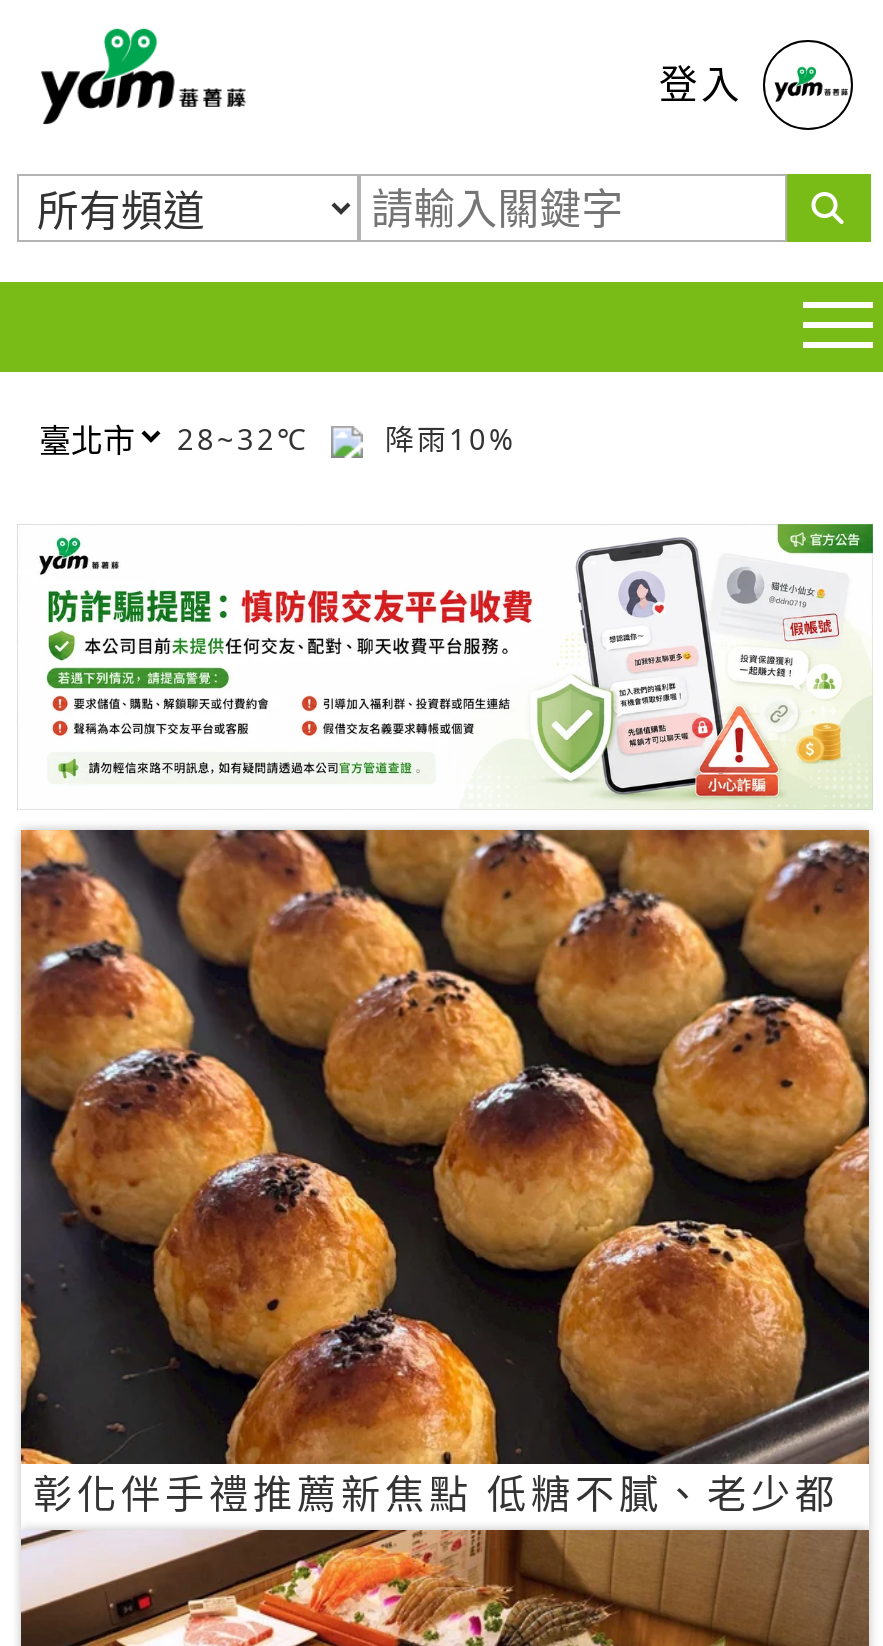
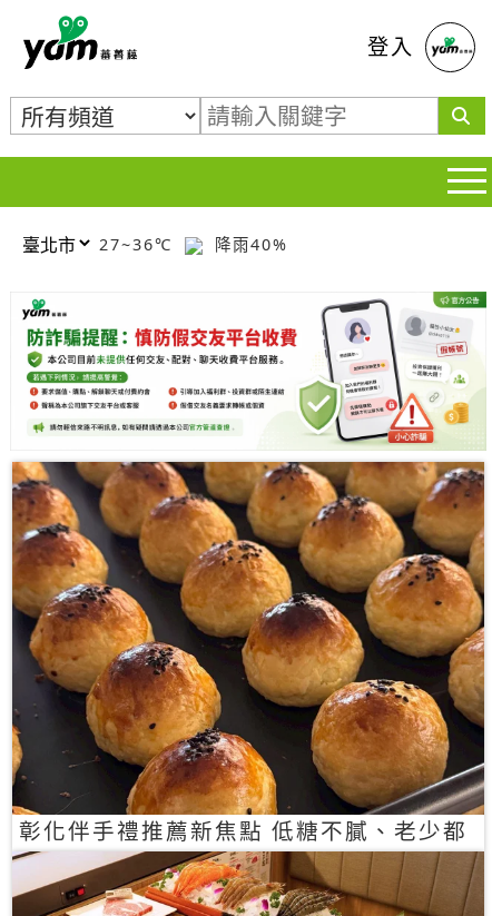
- 28~32℃
+ 27~36℃

- 降雨10%
+ 降雨40%
